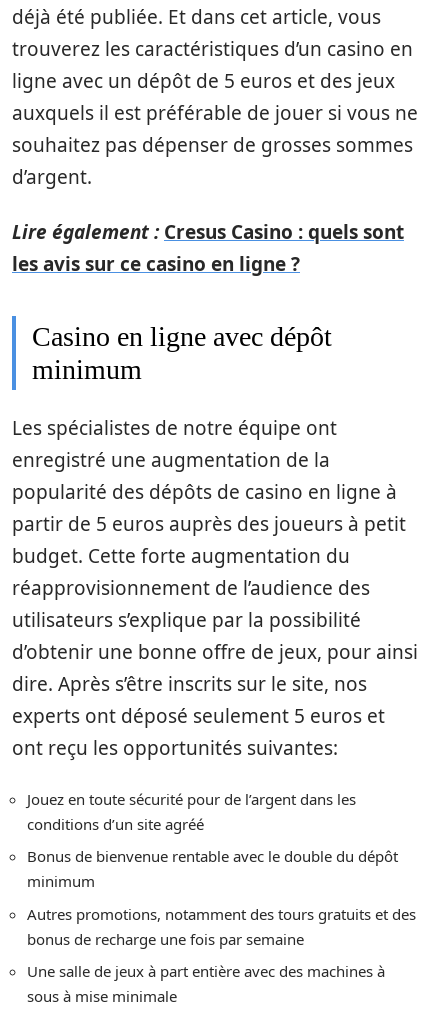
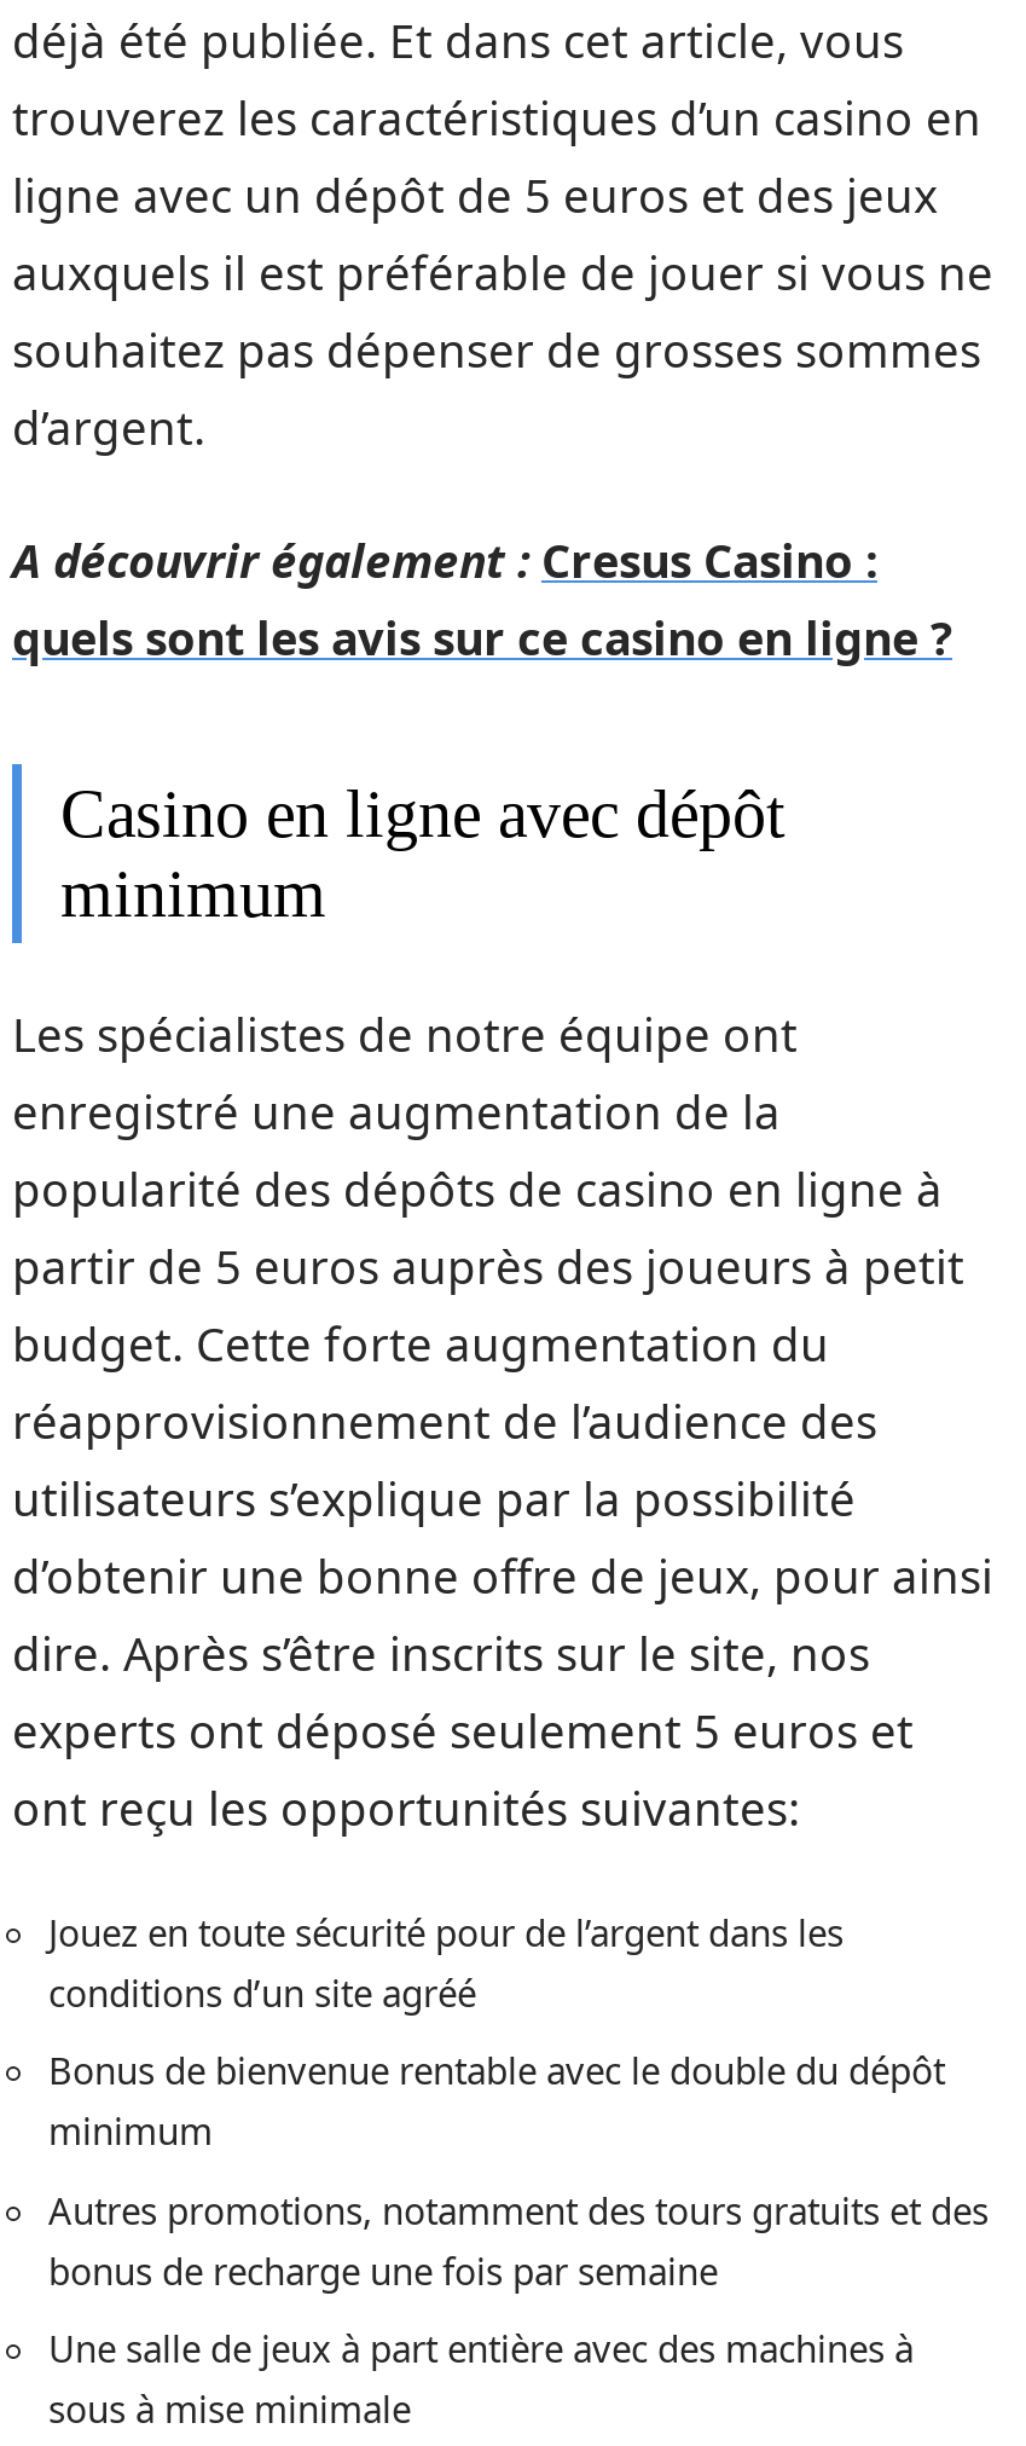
- Lire également : Cresus Casino : quels sont
- les avis sur ce casino en ligne ?
+ A découvrir également : Cresus Casino :
+ quels sont les avis sur ce casino en ligne ?
